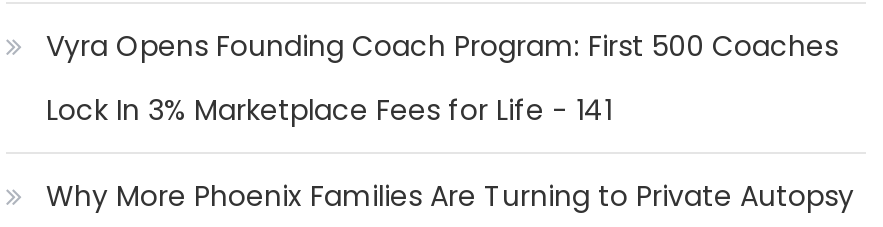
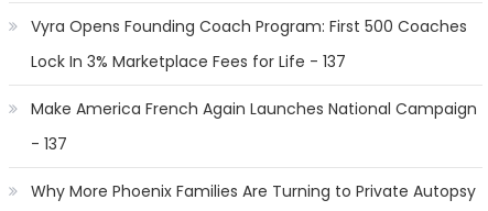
- Lock In 3% Marketplace Fees for Life - 141
+ Lock In 3% Marketplace Fees for Life - 137
+ Make America French Again Launches National Campaign
+ - 137
